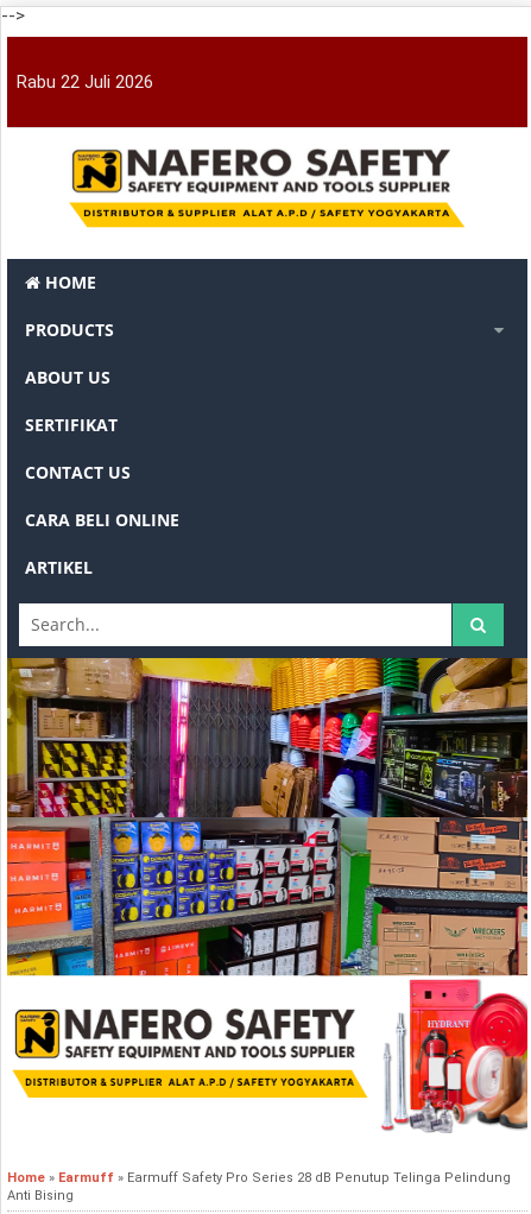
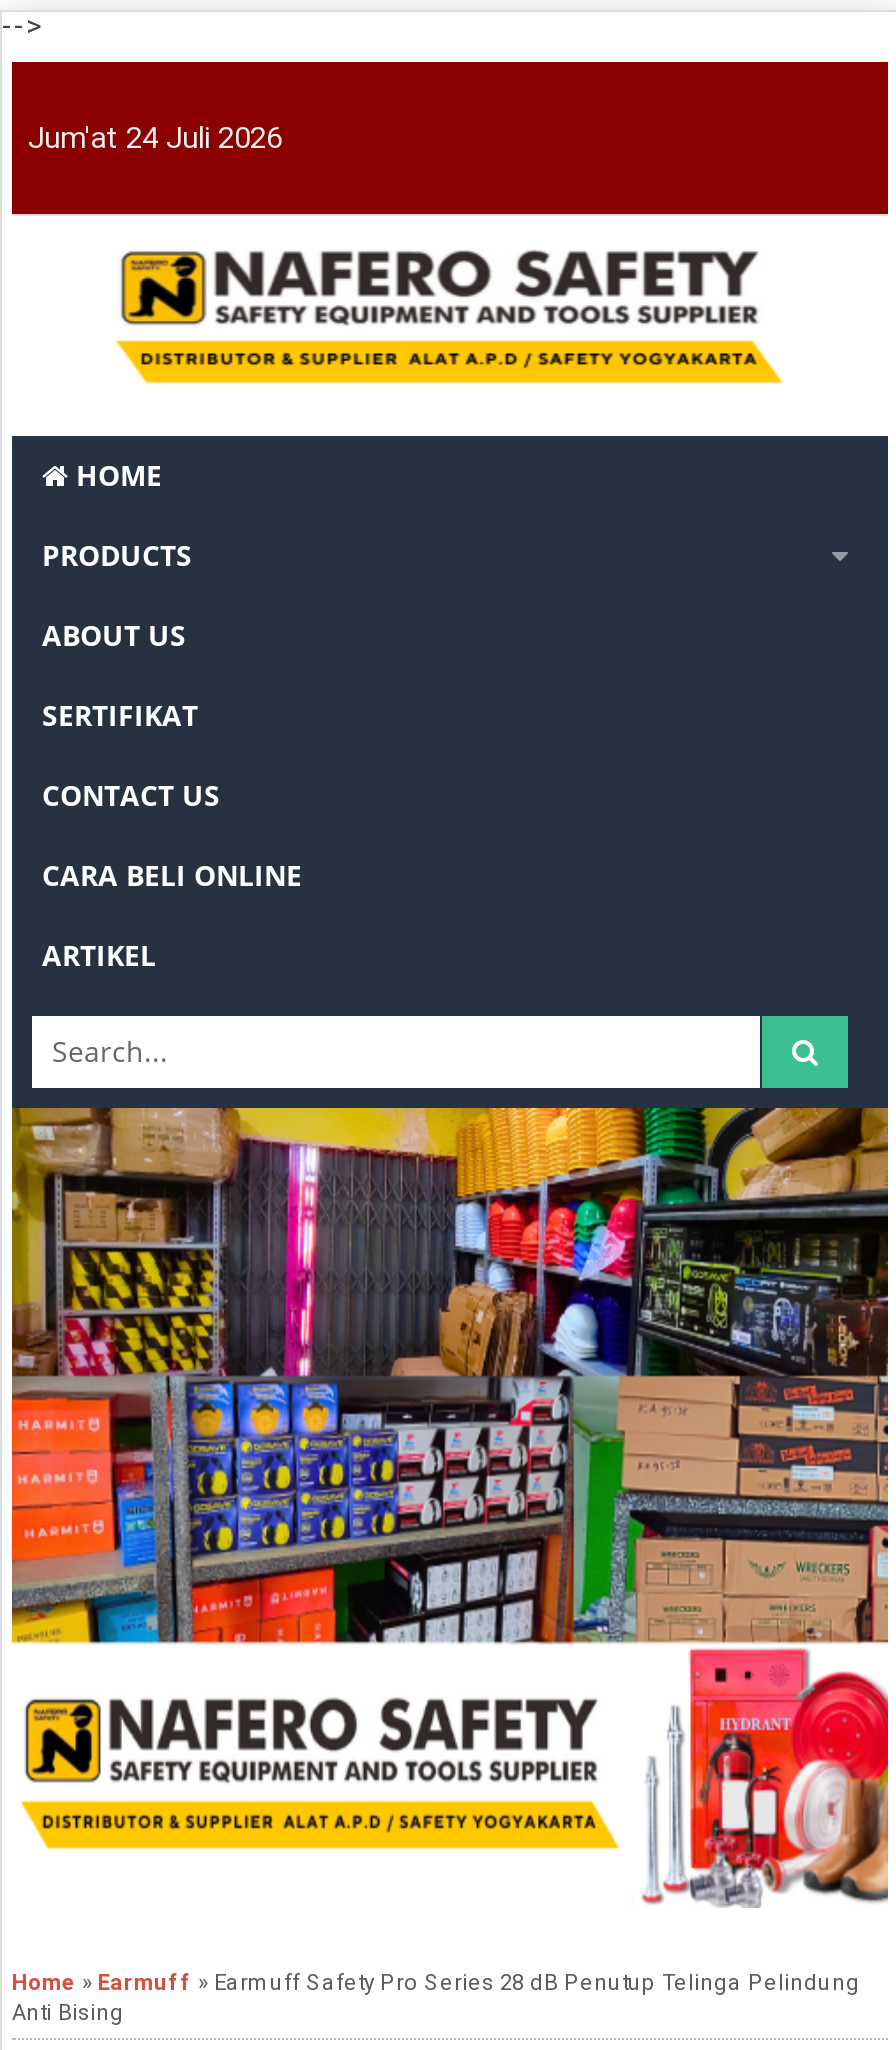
- Rabu 22 Juli 2026
+ Jum'at 24 Juli 2026
